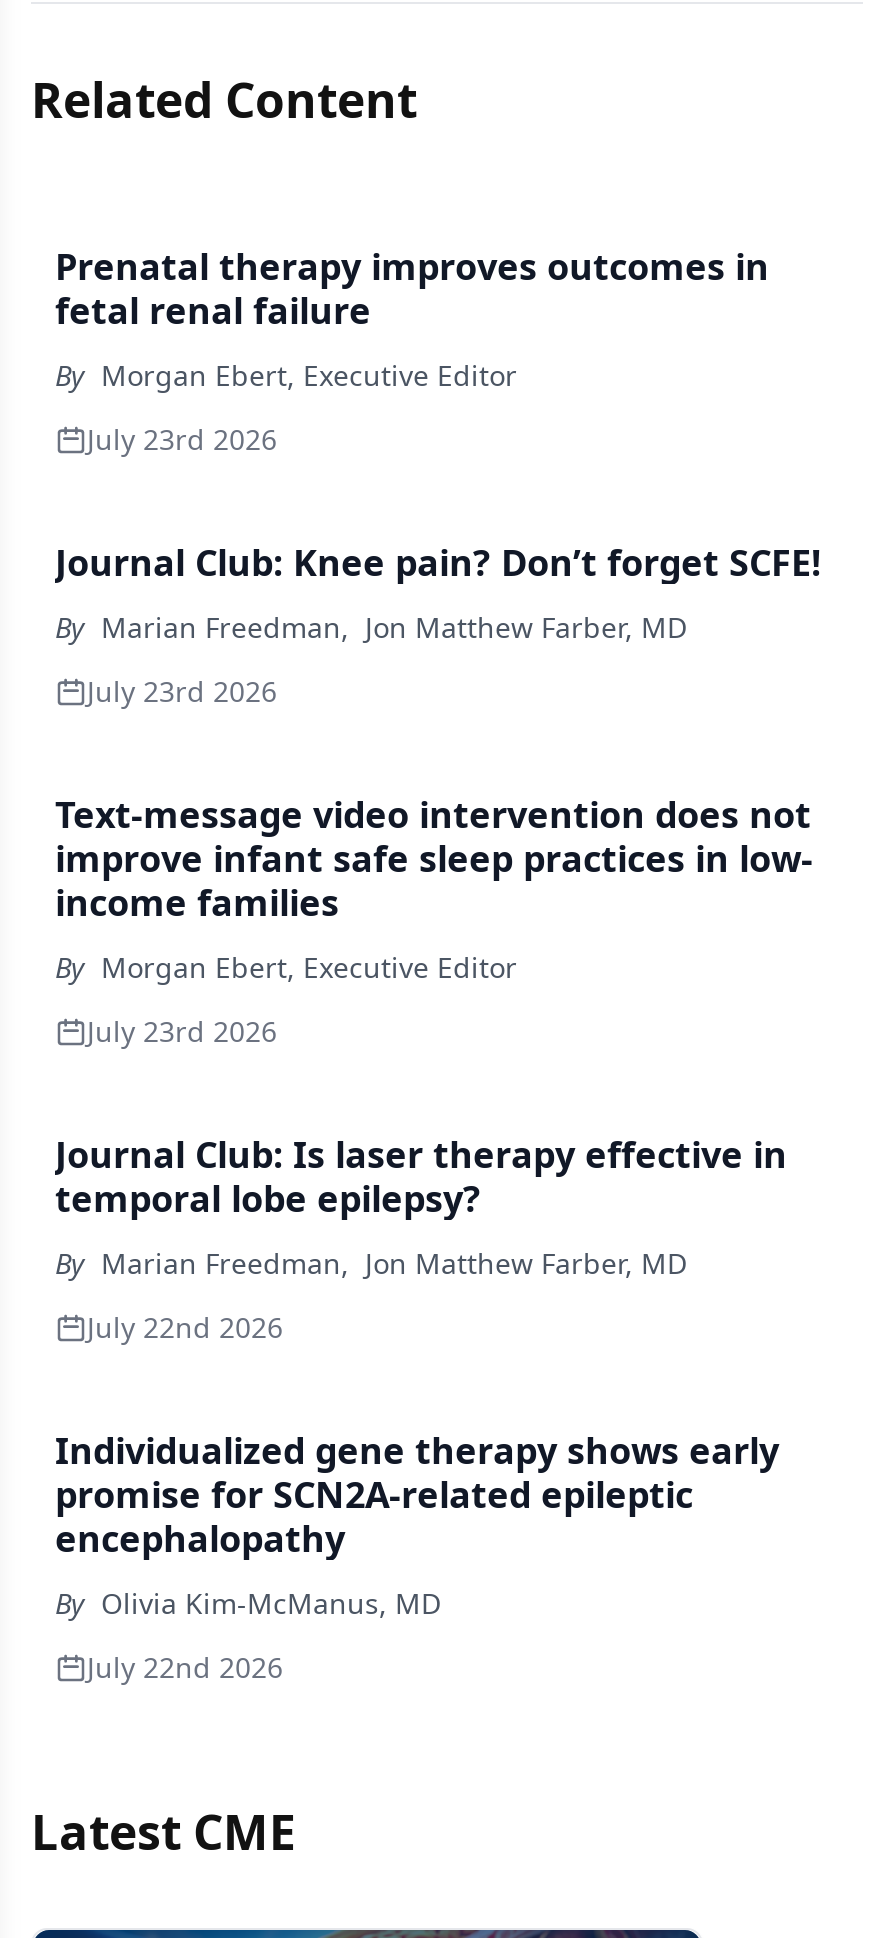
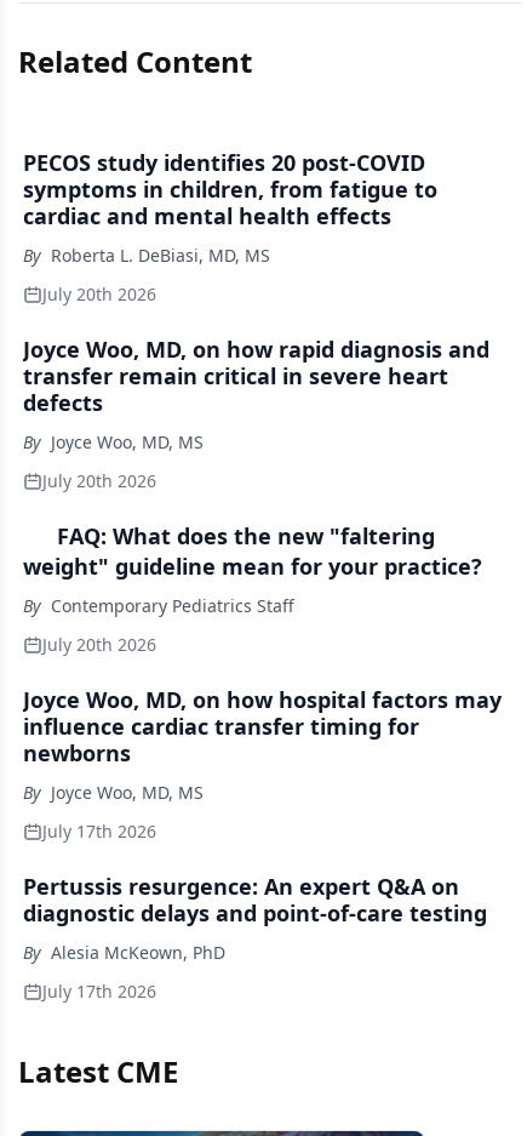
- Prenatal therapy improves outcomes in
- fetal renal failure
+ PECOS study identifies 20 post-COVID
+ symptoms in children, from fatigue to
+ cardiac and mental health effects

- By Morgan Ebert, Executive Editor
+ By Roberta L. DeBiasi, MD, MS

- July 23rd 2026
+ July 20th 2026

- Journal Club: Knee pain? Don’t forget SCFE!
+ Joyce Woo, MD, on how rapid diagnosis and
+ transfer remain critical in severe heart
+ defects

- By Marian Freedman, Jon Matthew Farber, MD
+ By Joyce Woo, MD, MS

- July 23rd 2026
+ July 20th 2026

- Text-message video intervention does not
- improve infant safe sleep practices in low-
- income families
+ FAQ: What does the new "faltering
+ weight" guideline mean for your practice?

- By Morgan Ebert, Executive Editor
+ By Contemporary Pediatrics Staff

- July 23rd 2026
+ July 20th 2026

- Journal Club: Is laser therapy effective in
- temporal lobe epilepsy?
+ Joyce Woo, MD, on how hospital factors may
+ influence cardiac transfer timing for
+ newborns

- By Marian Freedman, Jon Matthew Farber, MD
+ By Joyce Woo, MD, MS

- July 22nd 2026
+ July 17th 2026

- Individualized gene therapy shows early
- promise for SCN2A-related epileptic
- encephalopathy
+ Pertussis resurgence: An expert Q&A on
+ diagnostic delays and point-of-care testing

- By Olivia Kim-McManus, MD
+ By Alesia McKeown, PhD

- July 22nd 2026
+ July 17th 2026
